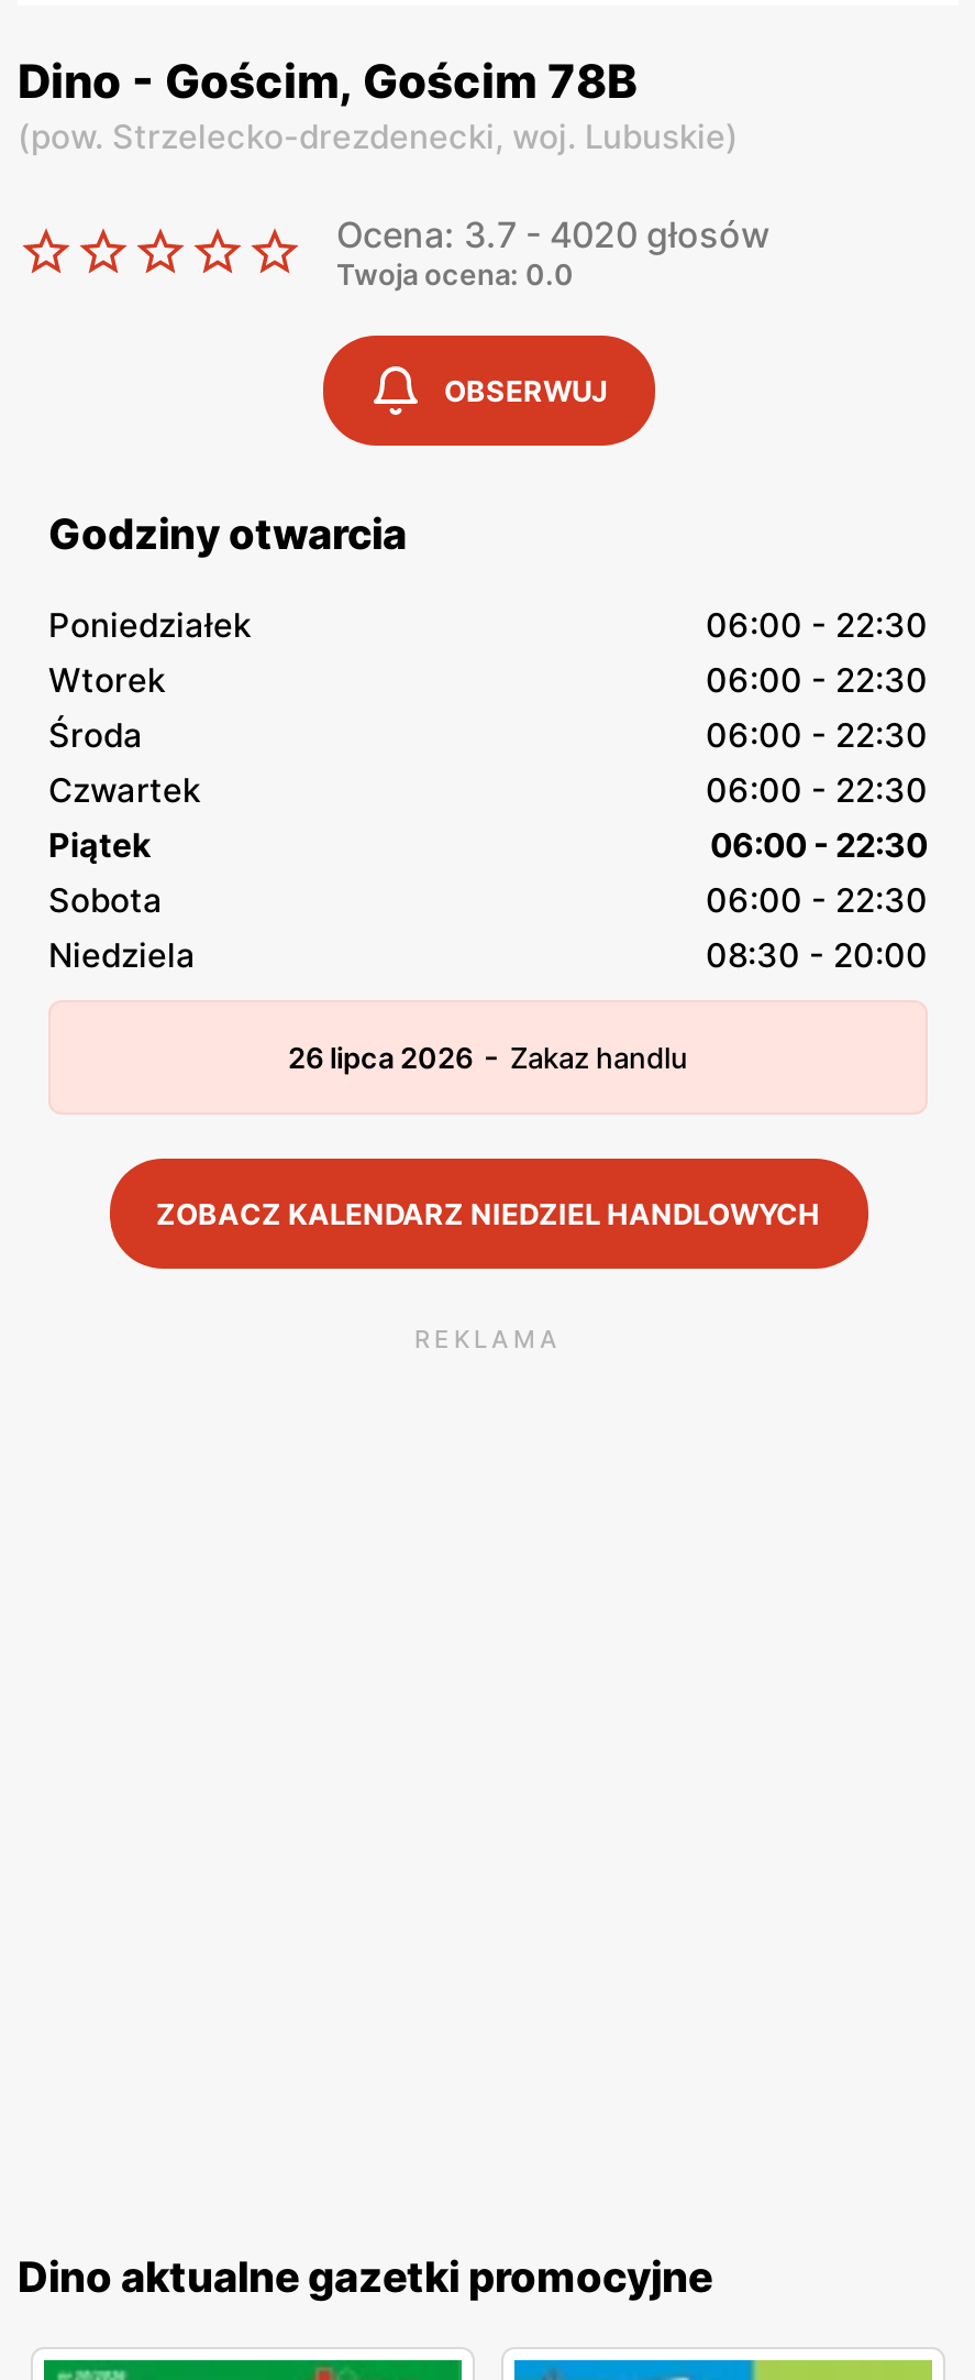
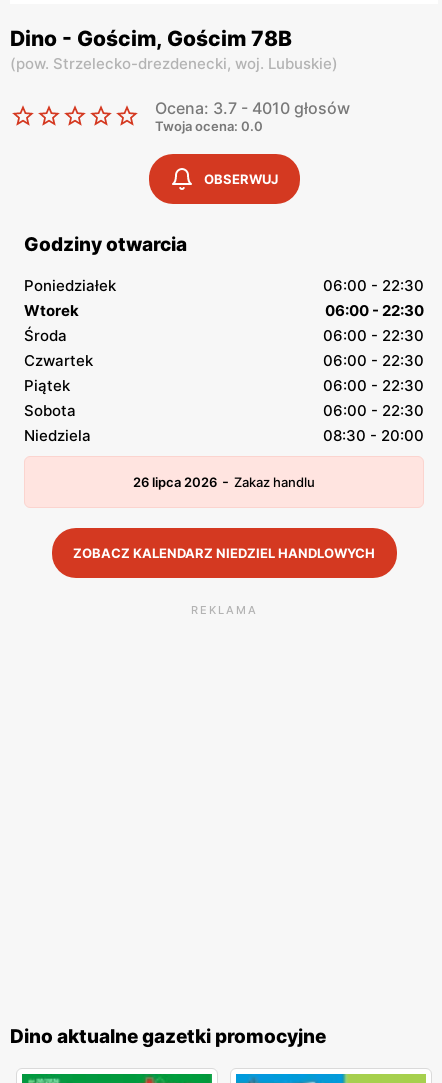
- Ocena: 3.7 - 4020 głosów
+ Ocena: 3.7 - 4010 głosów
